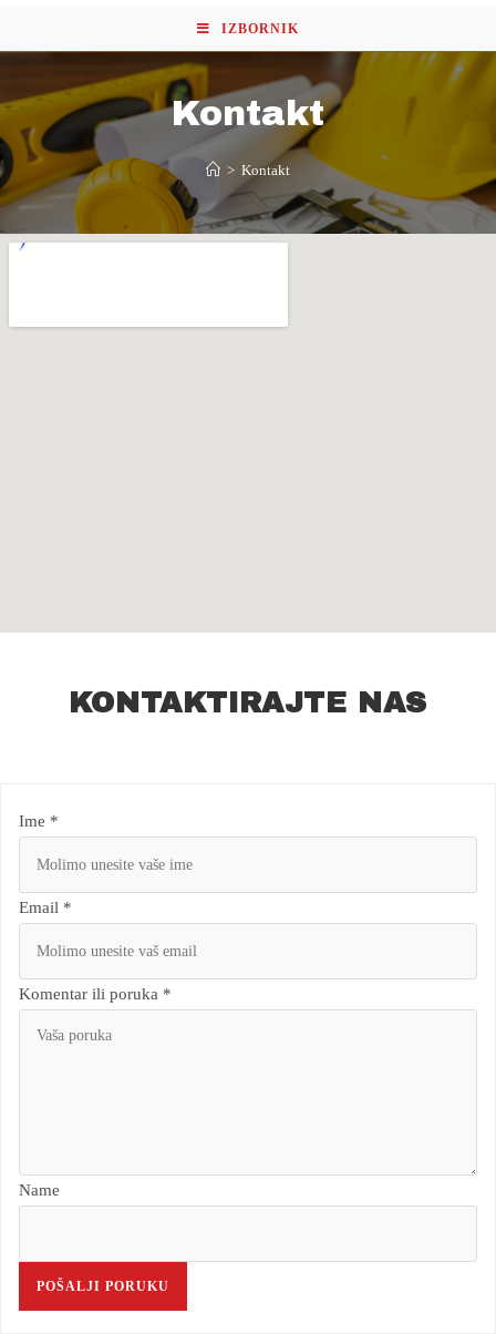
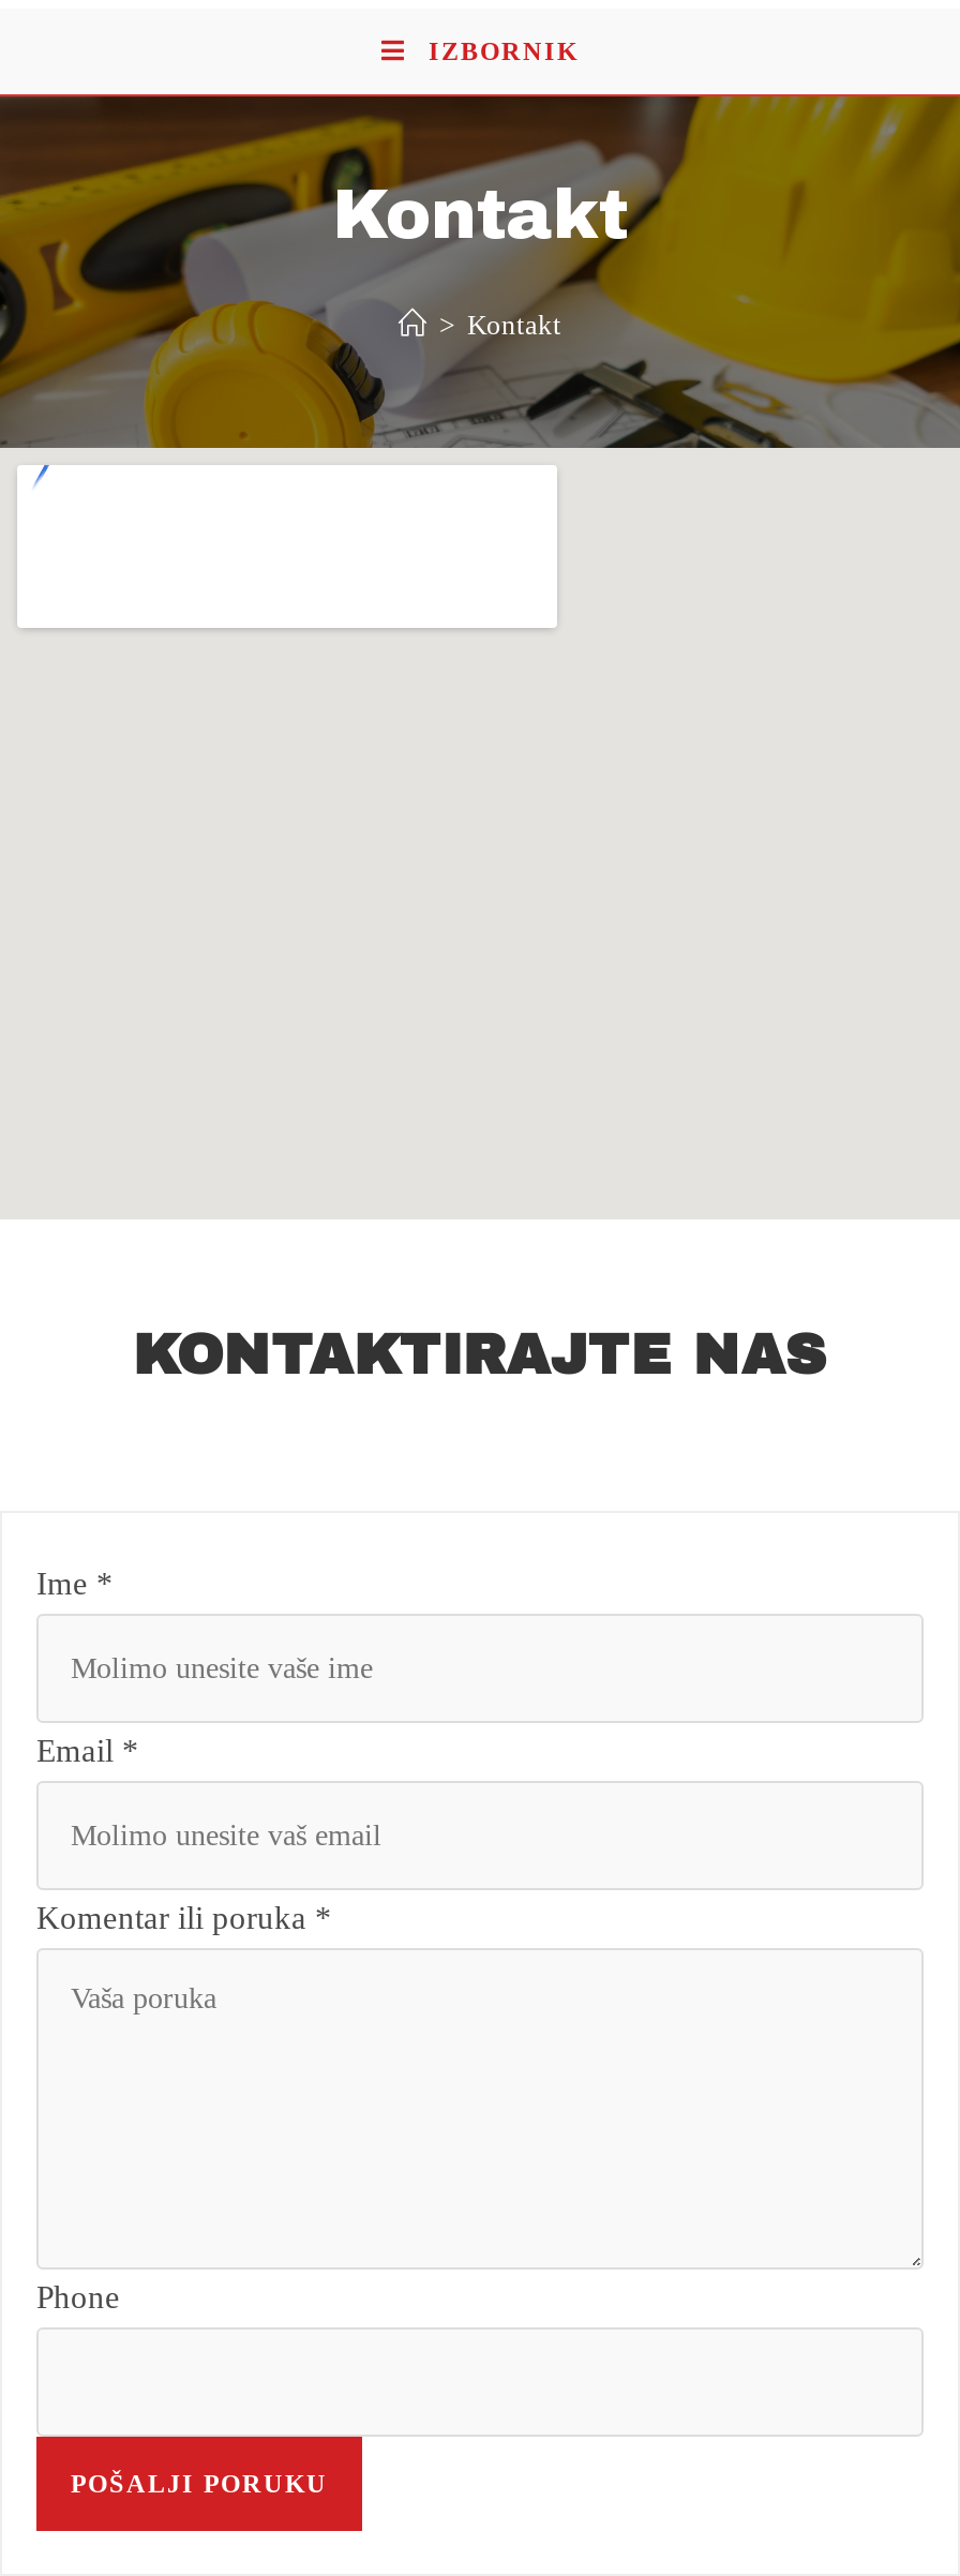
- Name
+ Phone
